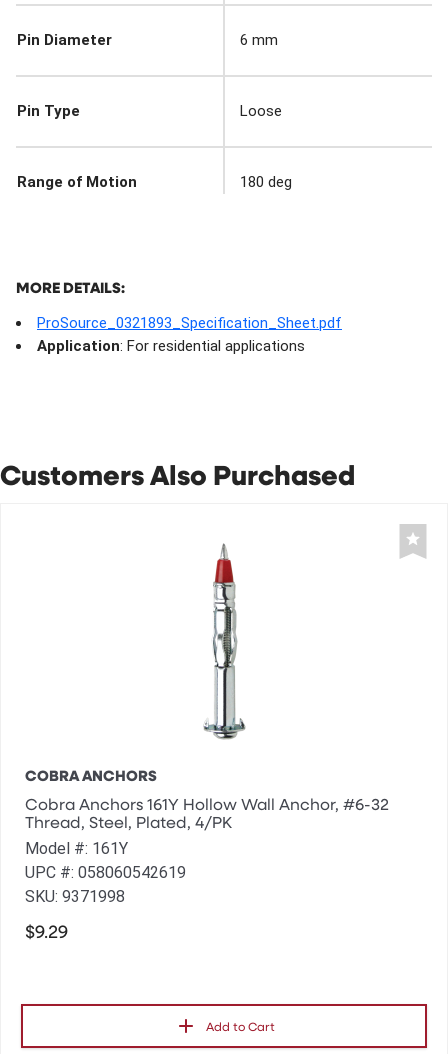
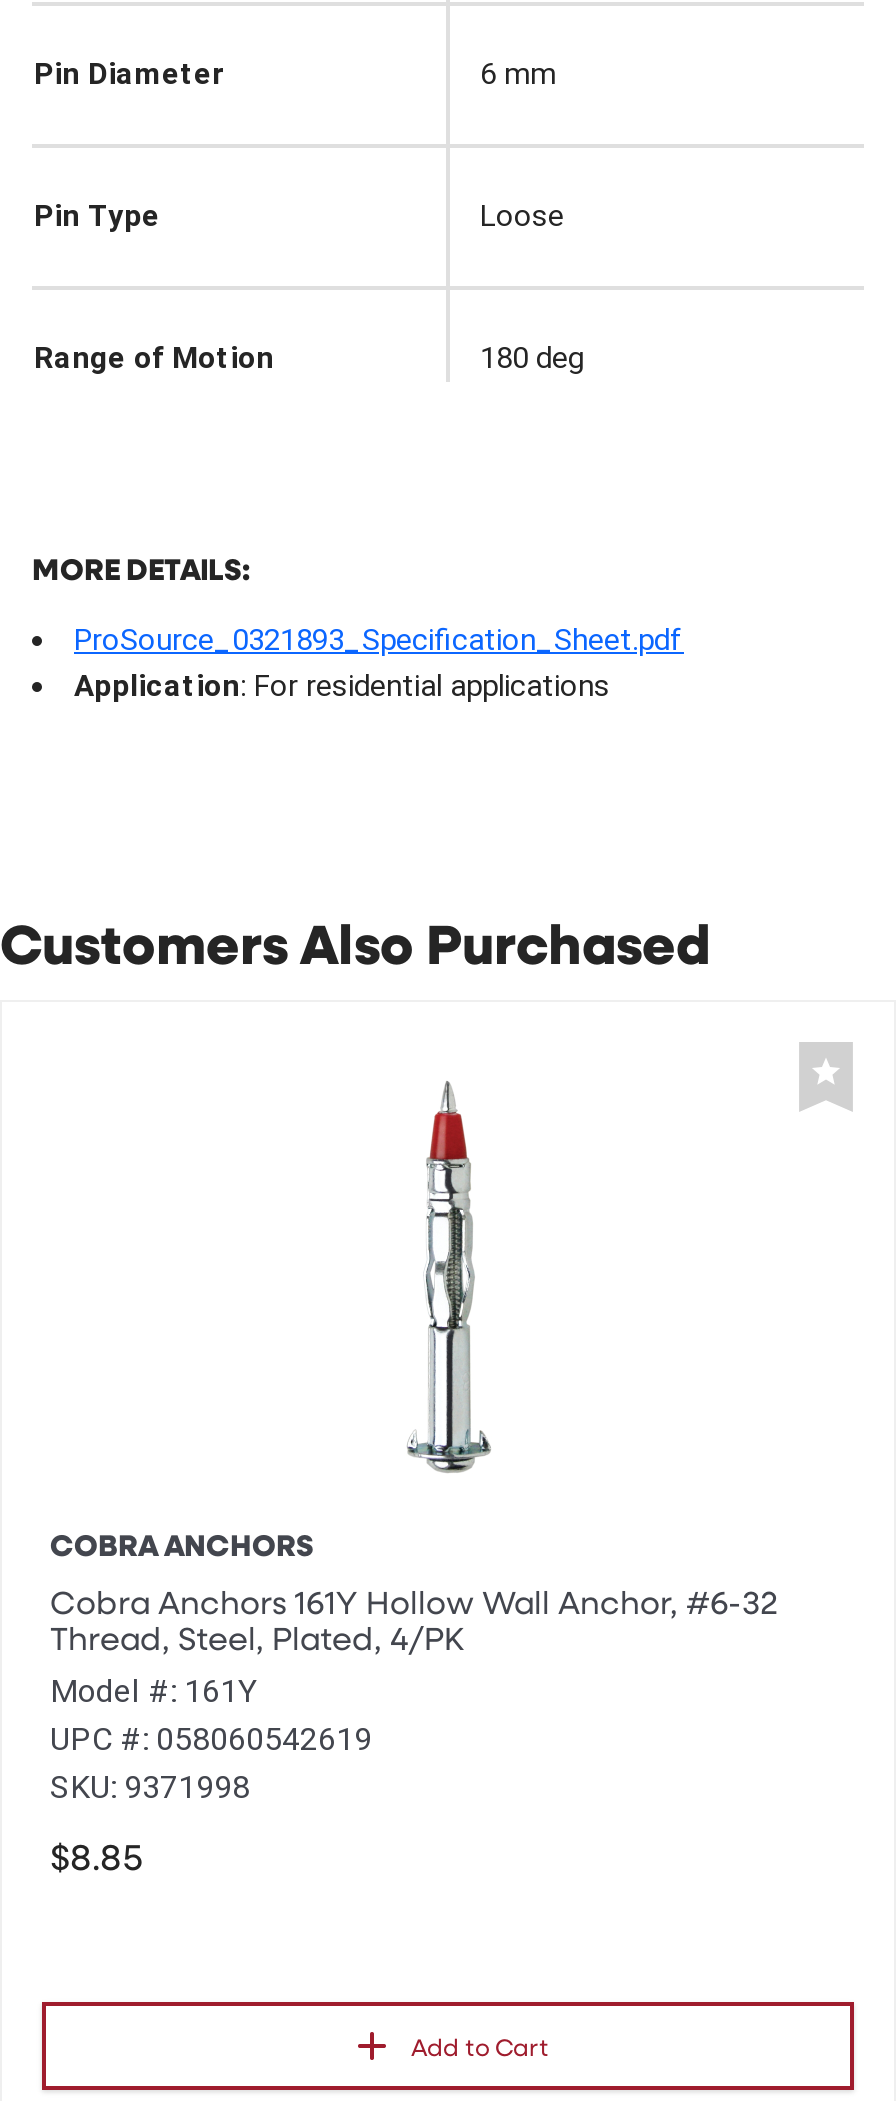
- $9.29
+ $8.85
